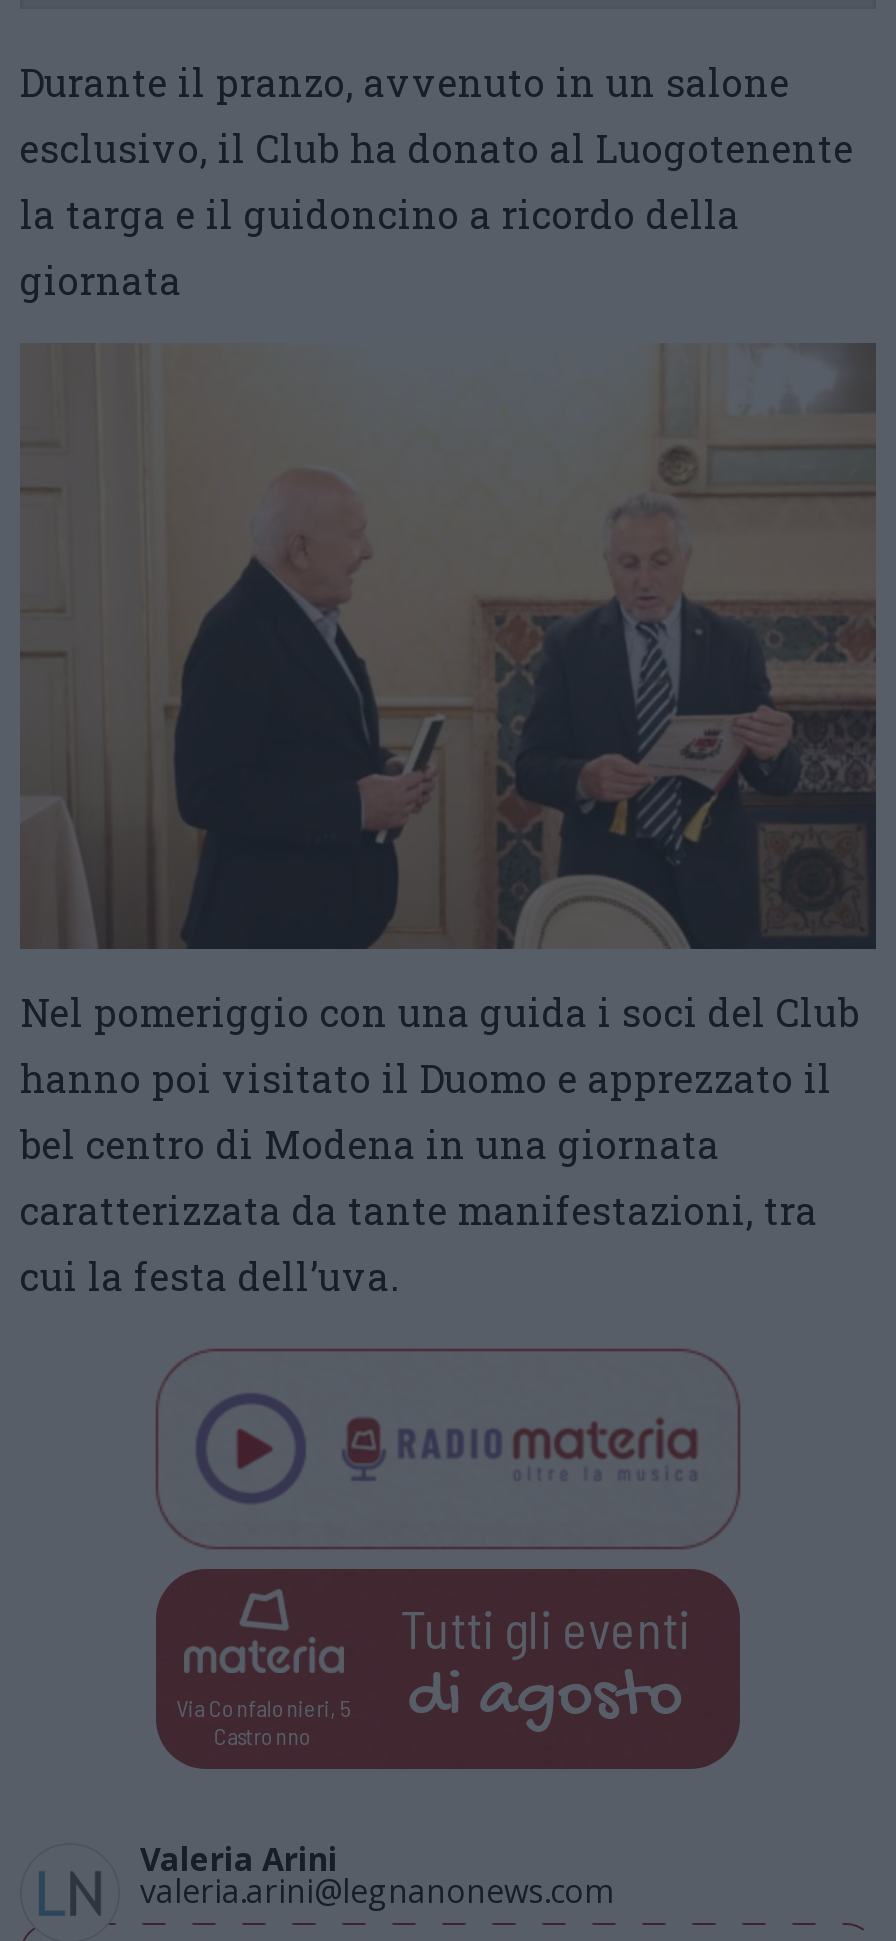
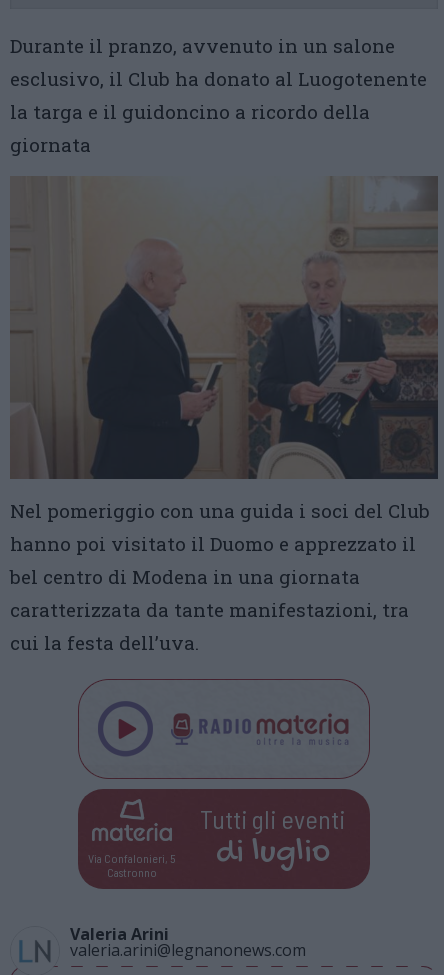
- di agosto
+ di luglio
